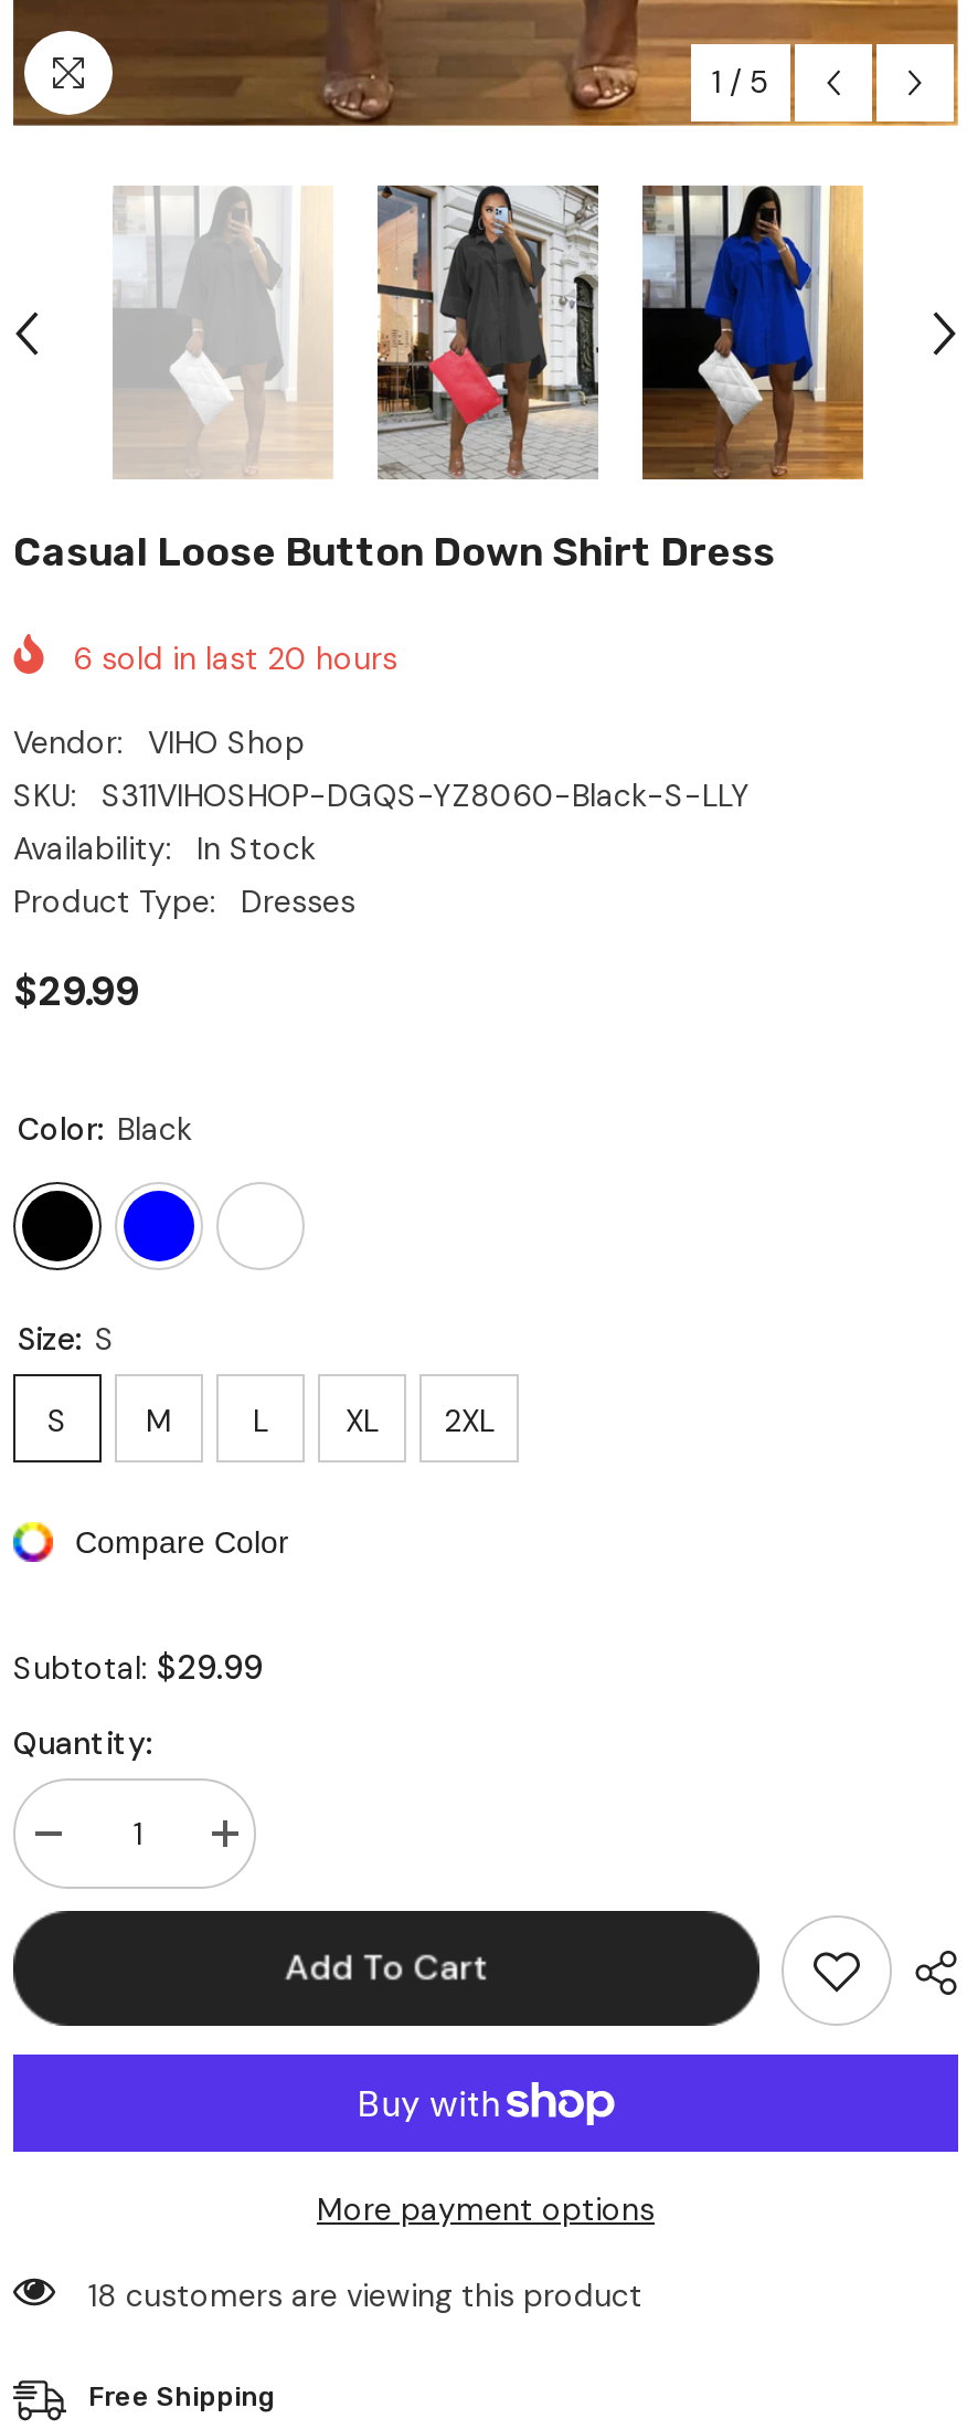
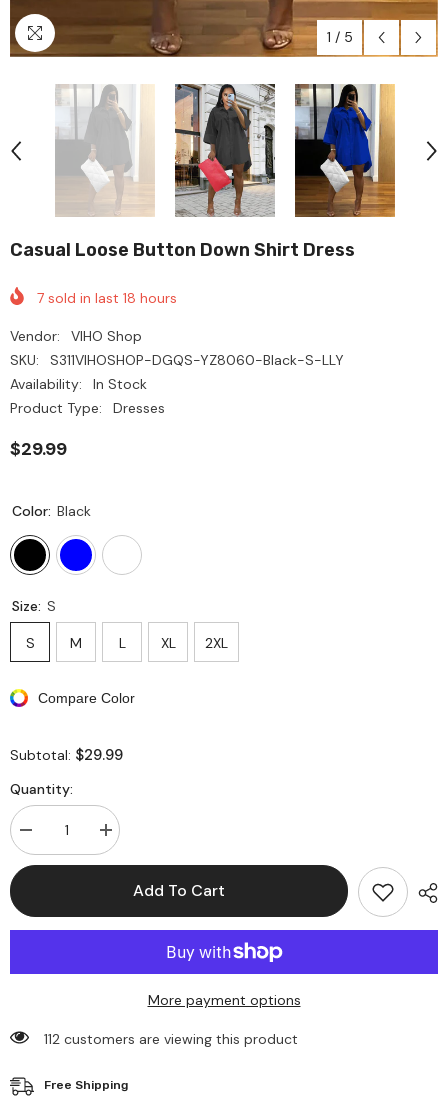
- 6 sold in last 20 hours
+ 7 sold in last 18 hours

- 18 customers are viewing this product
+ 112 customers are viewing this product
